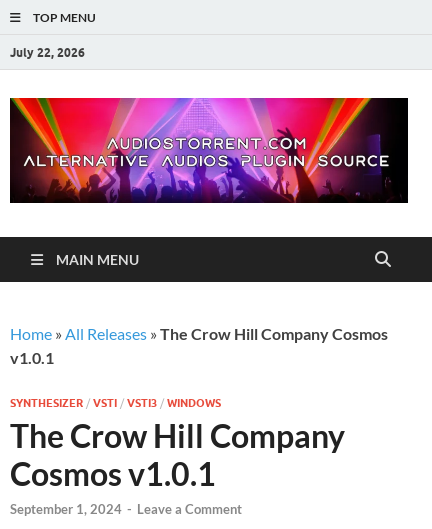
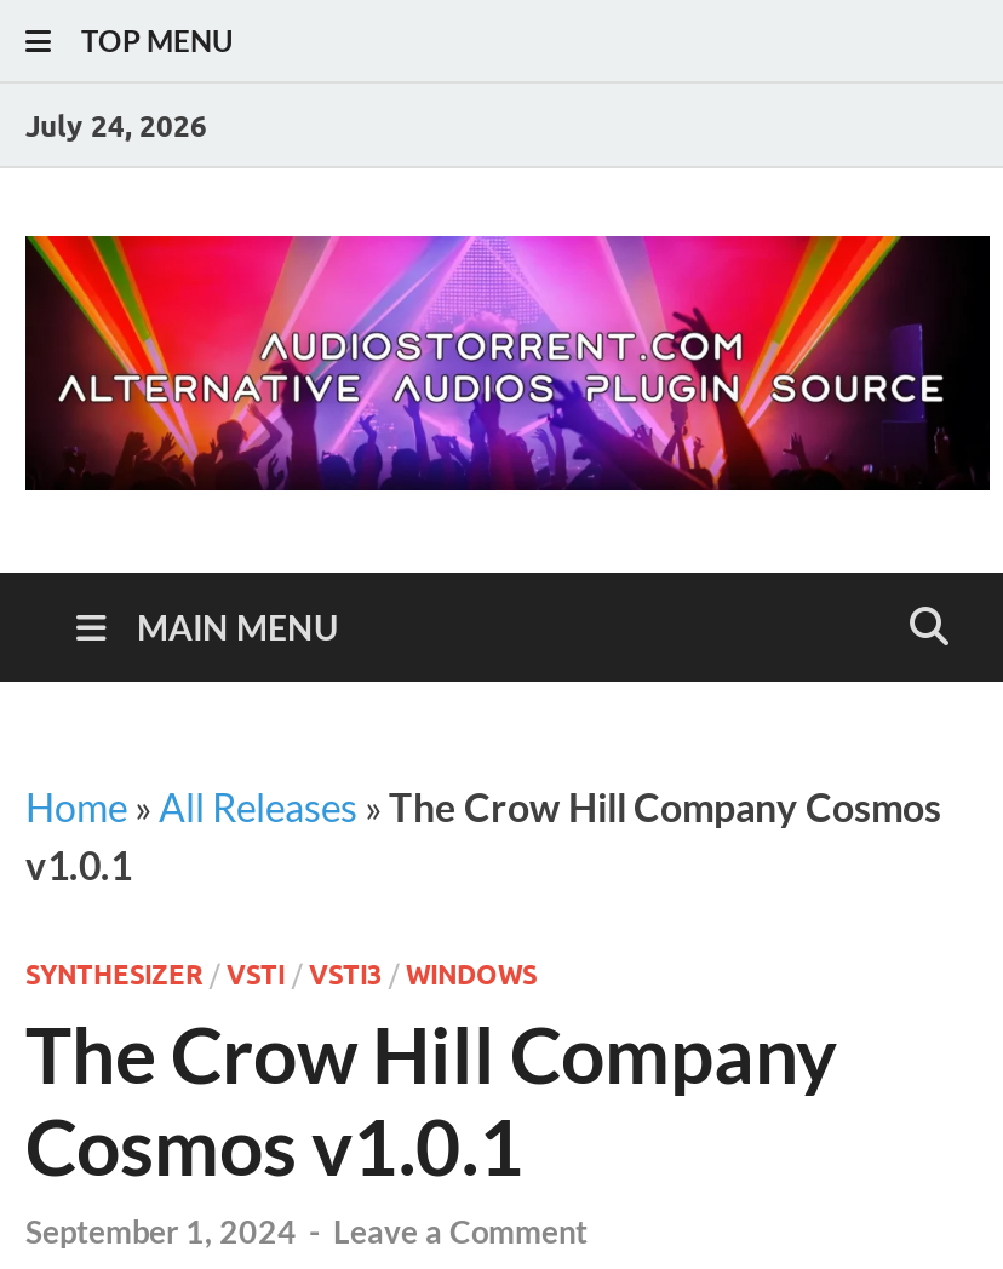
- July 22, 2026
+ July 24, 2026
